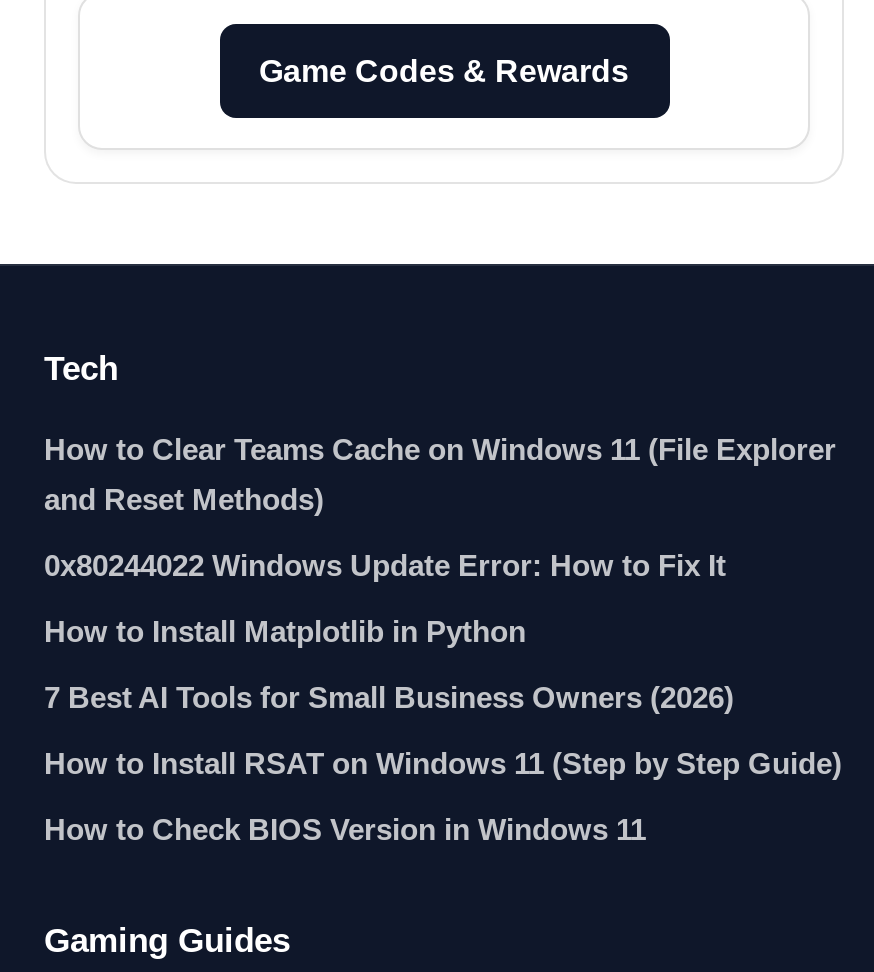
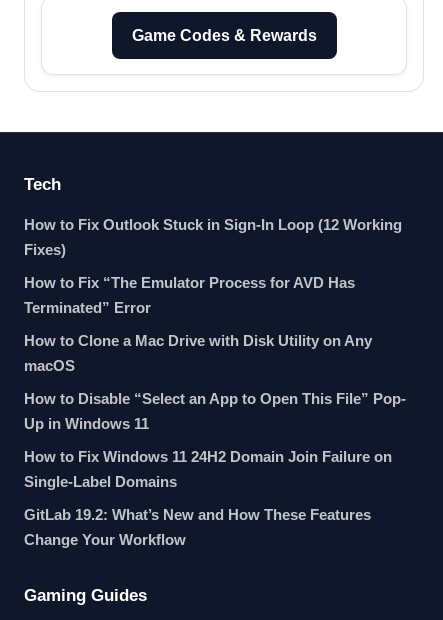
- How to Clear Teams Cache on Windows 11 (File Explorer
- and Reset Methods)
- 0x80244022 Windows Update Error: How to Fix It
- How to Install Matplotlib in Python
- 7 Best AI Tools for Small Business Owners (2026)
- How to Install RSAT on Windows 11 (Step by Step Guide)
- How to Check BIOS Version in Windows 11
+ How to Fix Outlook Stuck in Sign-In Loop (12 Working
+ Fixes)
+ How to Fix “The Emulator Process for AVD Has
+ Terminated” Error
+ How to Clone a Mac Drive with Disk Utility on Any
+ macOS
+ How to Disable “Select an App to Open This File” Pop-
+ Up in Windows 11
+ How to Fix Windows 11 24H2 Domain Join Failure on
+ Single-Label Domains
+ GitLab 19.2: What’s New and How These Features
+ Change Your Workflow
